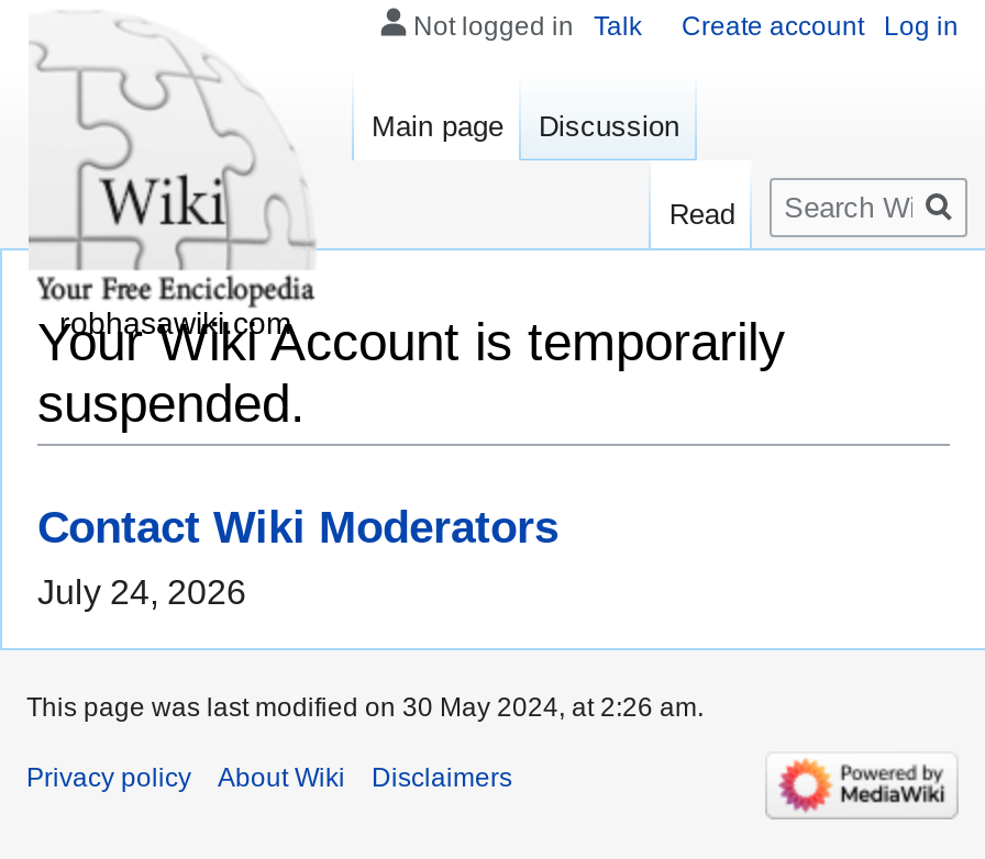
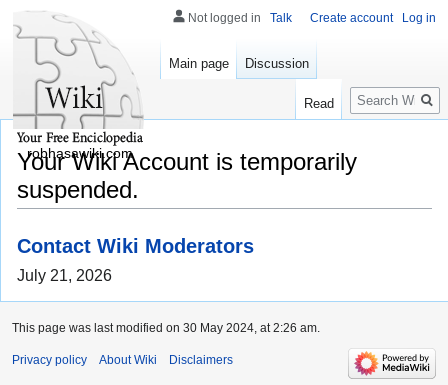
- July 24, 2026
+ July 21, 2026
